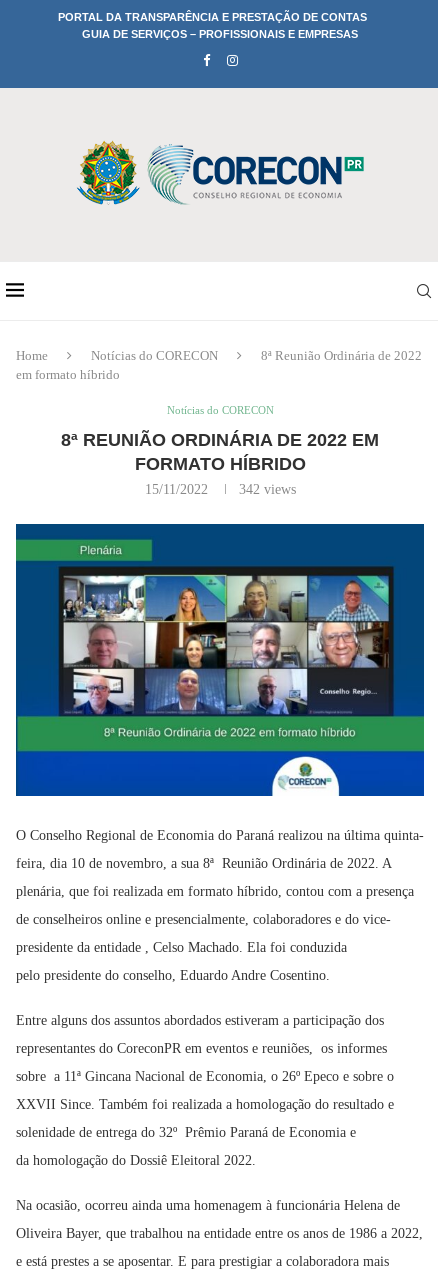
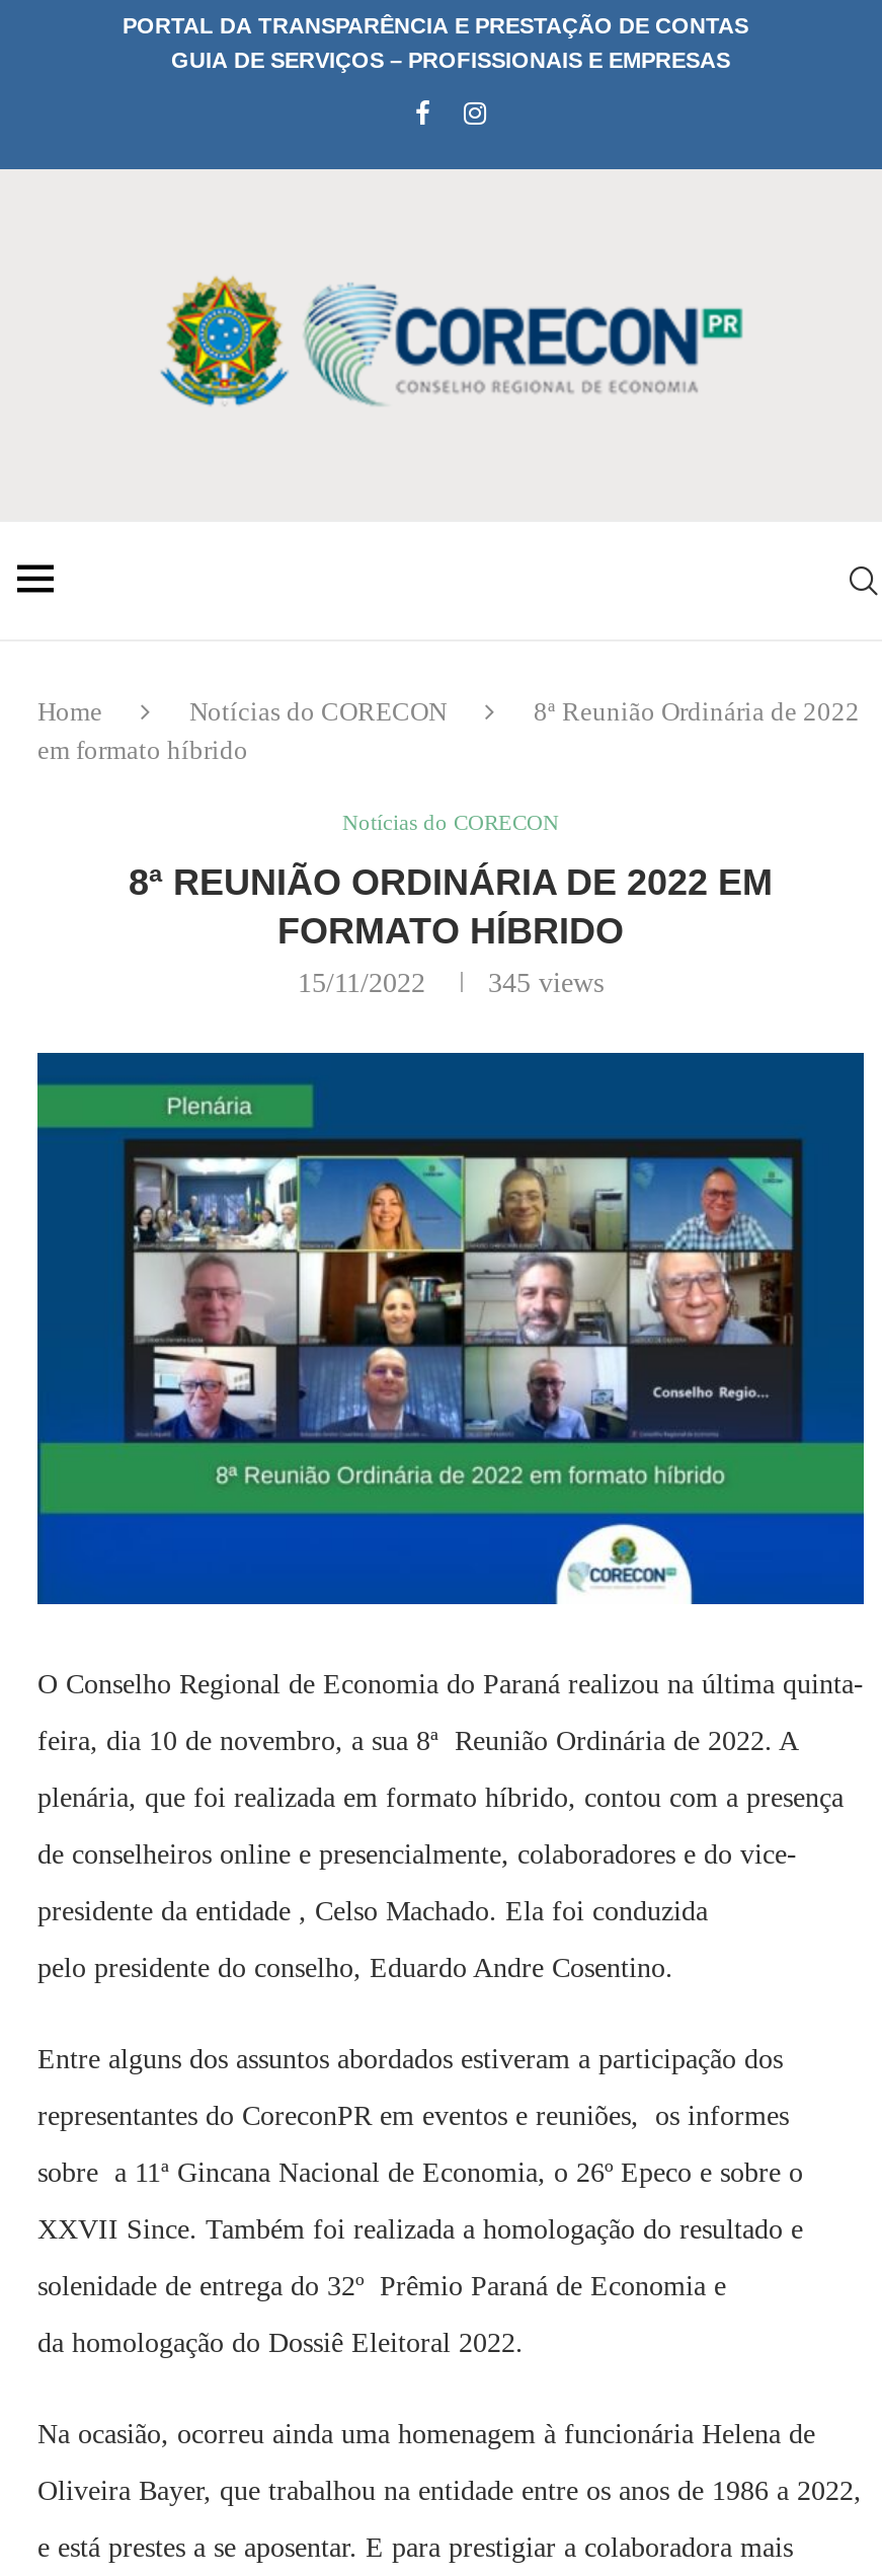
- 342 views
+ 345 views
